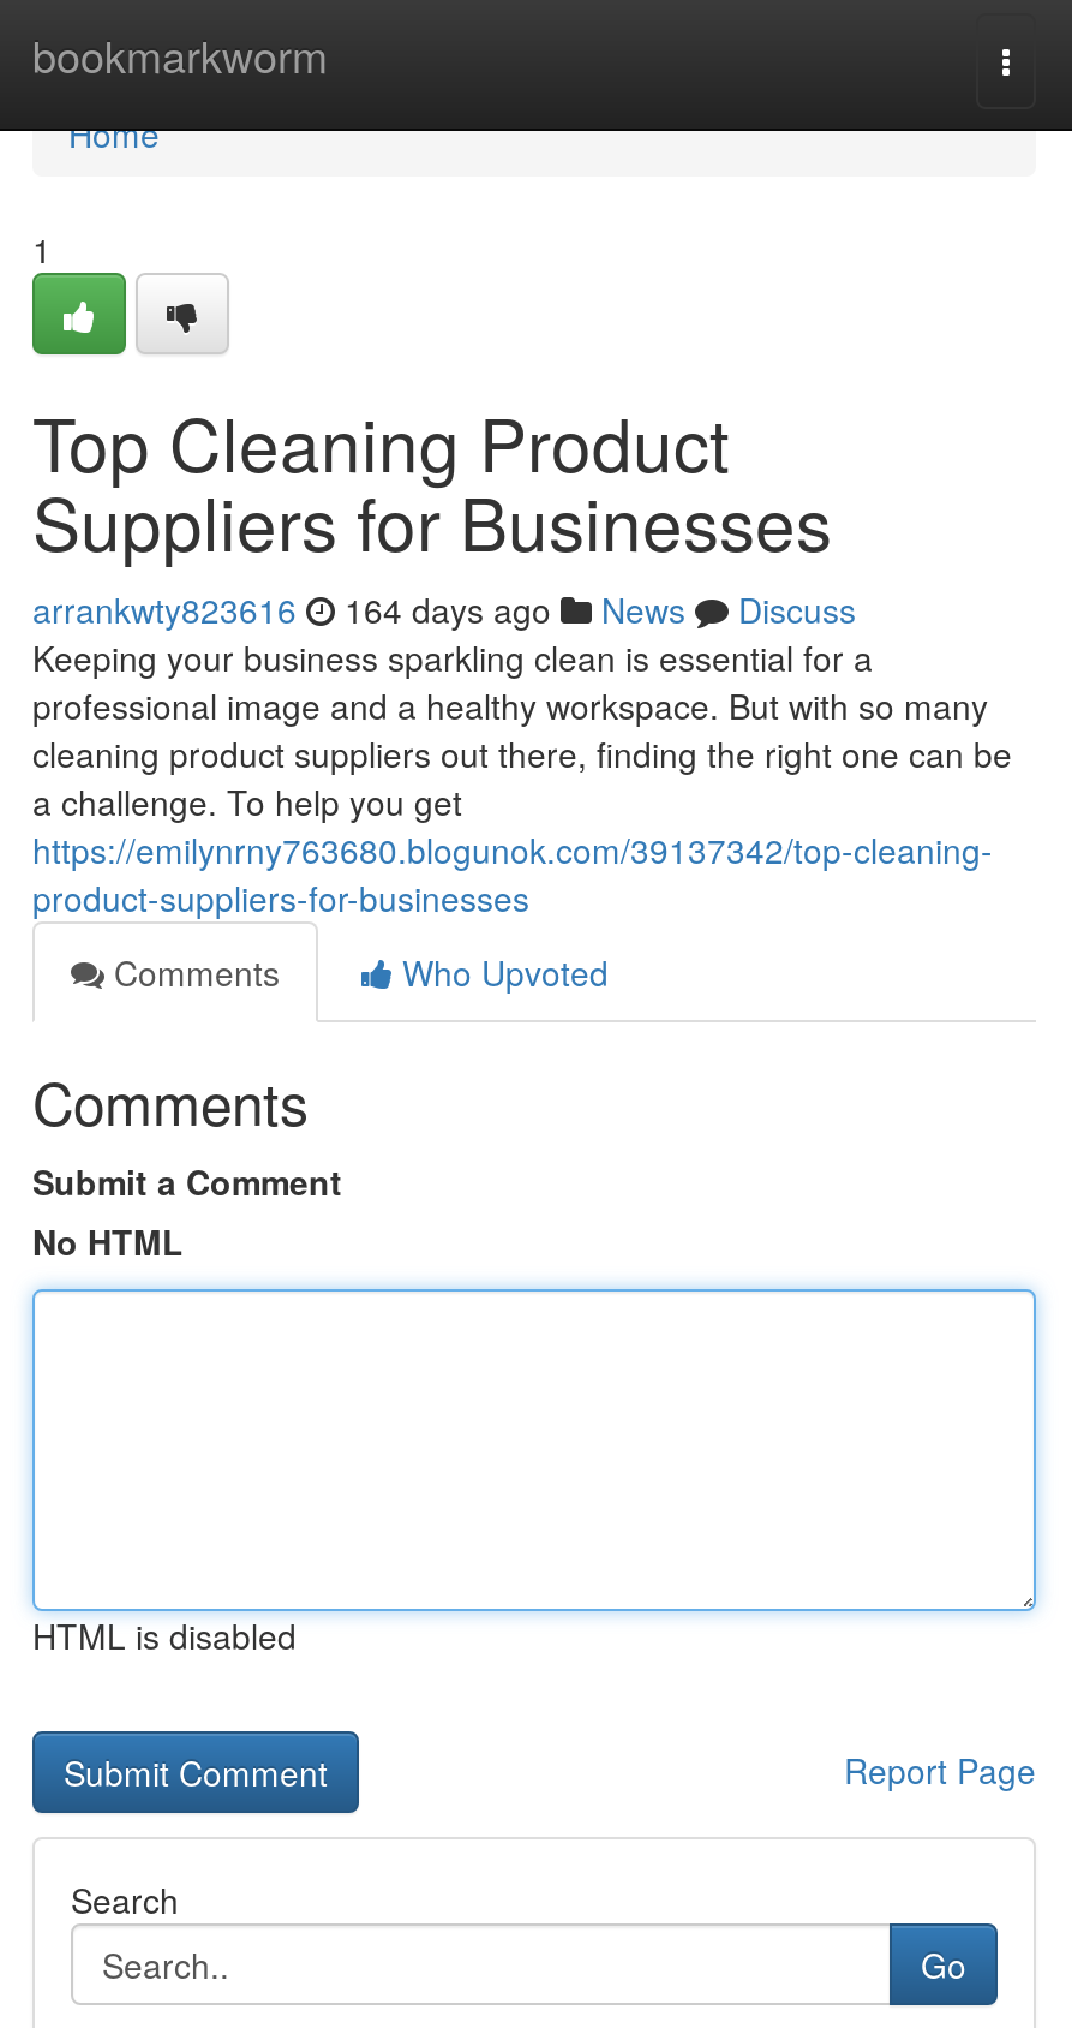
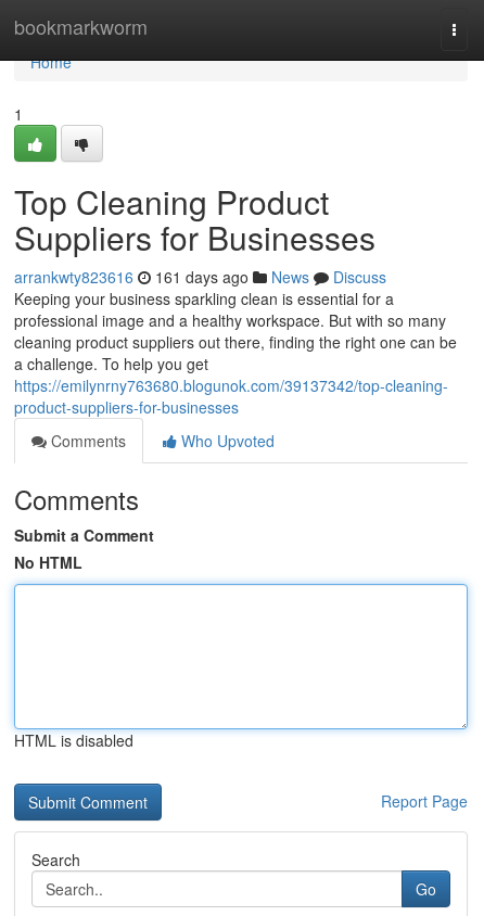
- arrankwty823616 164 days ago News Discuss
+ arrankwty823616 161 days ago News Discuss
